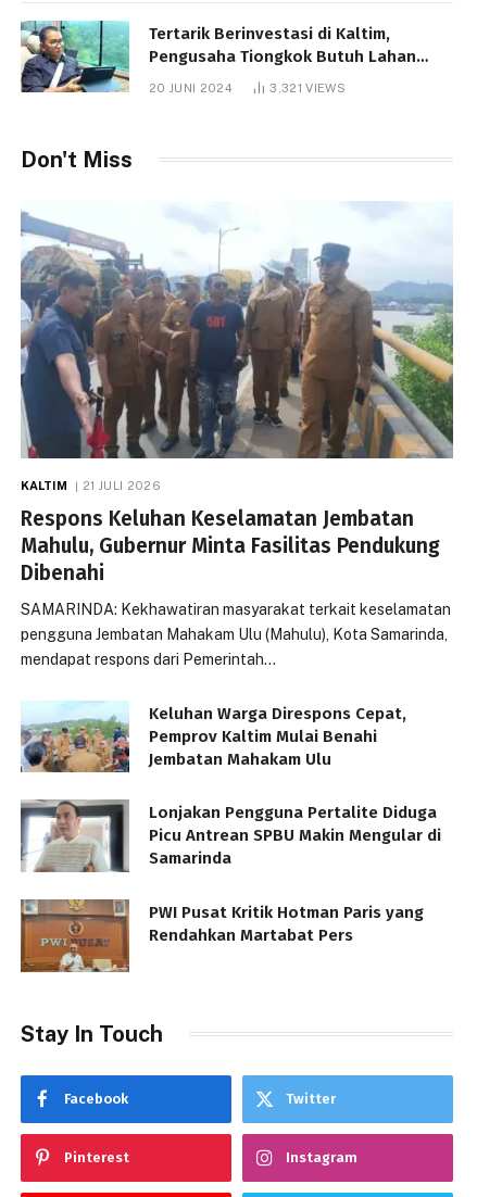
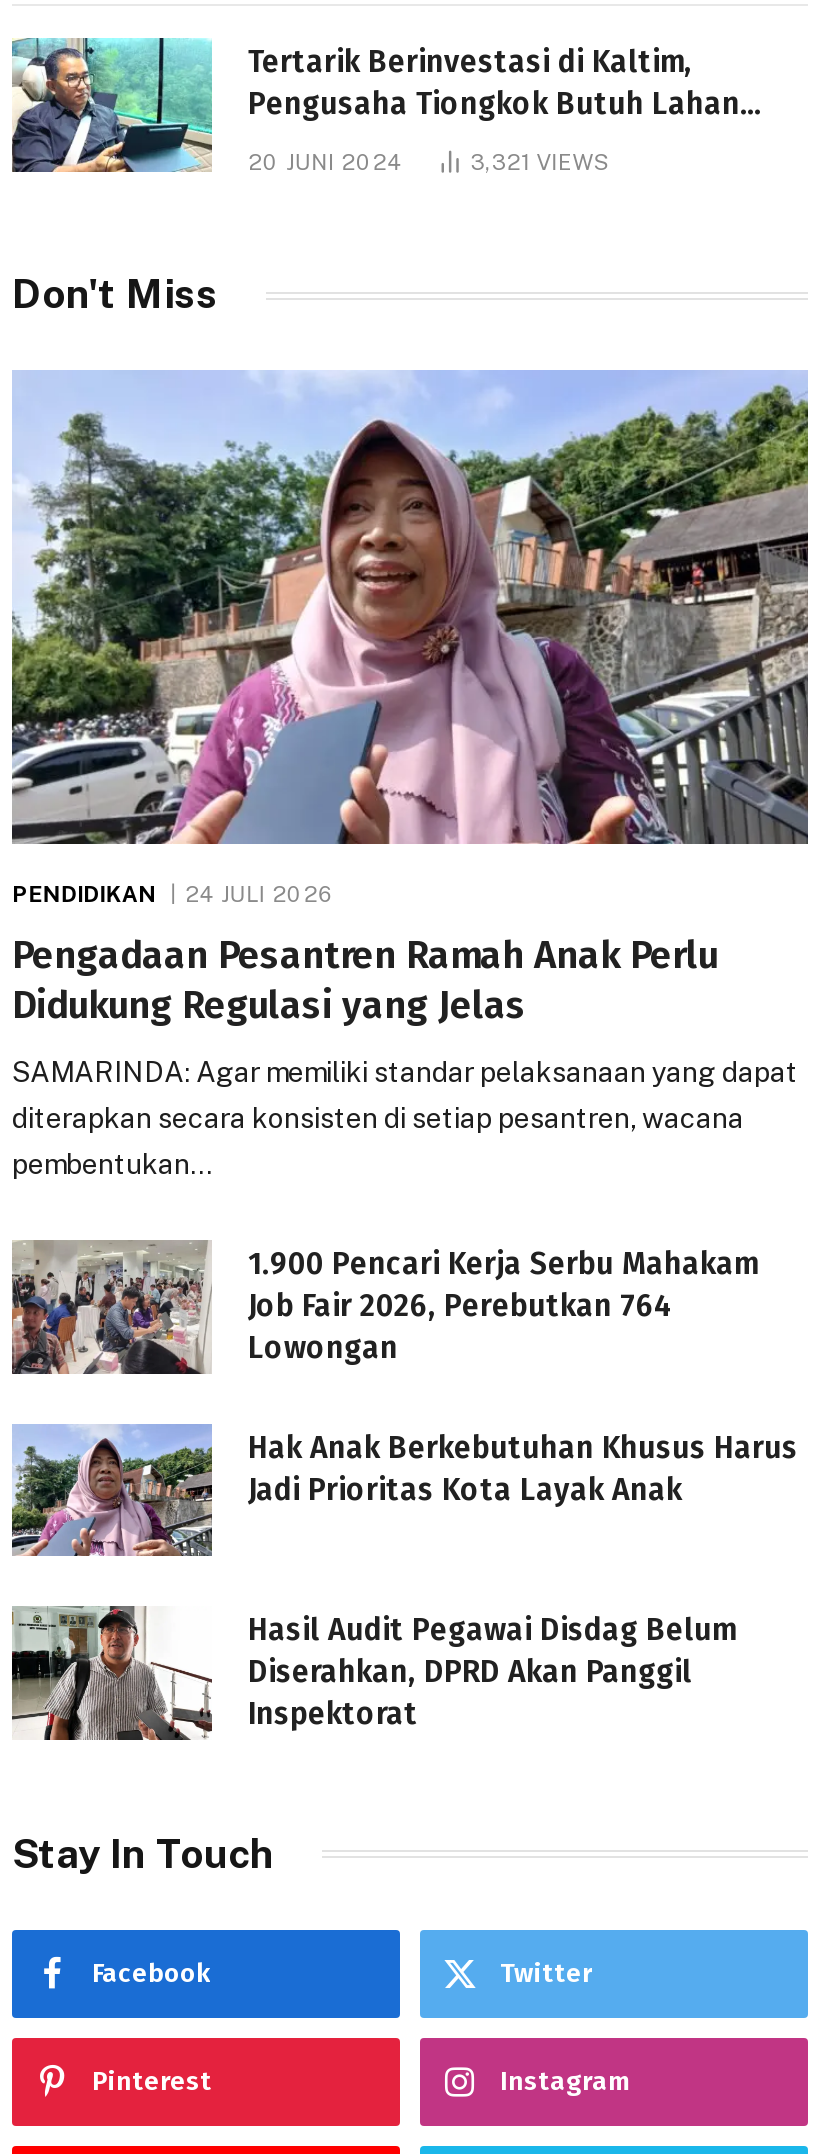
- [image]
- KALTIM
- 21 JULI 2026
+ [image]
+ PENDIDIKAN
+ 24 JULI 2026

- Respons Keluhan Keselamatan Jembatan
- Mahulu, Gubernur Minta Fasilitas Pendukung
- Dibenahi
+ Pengadaan Pesantren Ramah Anak Perlu
+ Didukung Regulasi yang Jelas

- SAMARINDA: Kekhawatiran masyarakat terkait keselamatan
- pengguna Jembatan Mahakam Ulu (Mahulu), Kota Samarinda,
- mendapat respons dari Pemerintah…
+ SAMARINDA: Agar memiliki standar pelaksanaan yang dapat
+ diterapkan secara konsisten di setiap pesantren, wacana
+ pembentukan…

- [image]
- Keluhan Warga Direspons Cepat,
- Pemprov Kaltim Mulai Benahi
- Jembatan Mahakam Ulu
+ [image]
+ 1.900 Pencari Kerja Serbu Mahakam
+ Job Fair 2026, Perebutkan 764
+ Lowongan

- [image]
- Lonjakan Pengguna Pertalite Diduga
- Picu Antrean SPBU Makin Mengular di
- Samarinda
+ [image]
+ Hak Anak Berkebutuhan Khusus Harus
+ Jadi Prioritas Kota Layak Anak

- [image]
- PWI Pusat Kritik Hotman Paris yang
- Rendahkan Martabat Pers
+ [image]
+ Hasil Audit Pegawai Disdag Belum
+ Diserahkan, DPRD Akan Panggil
+ Inspektorat
